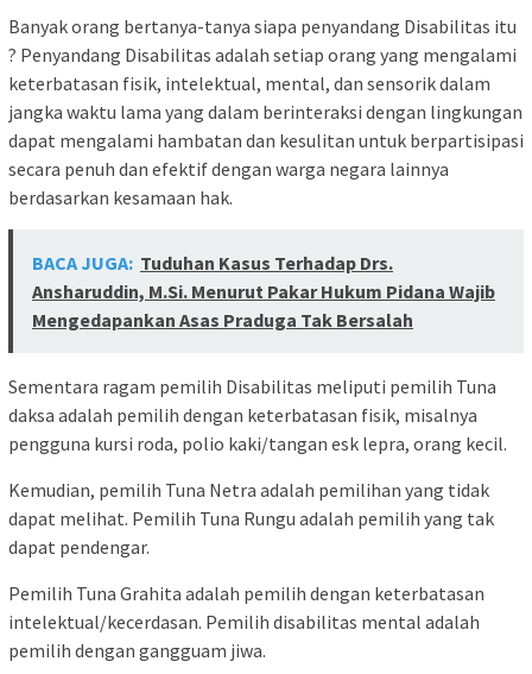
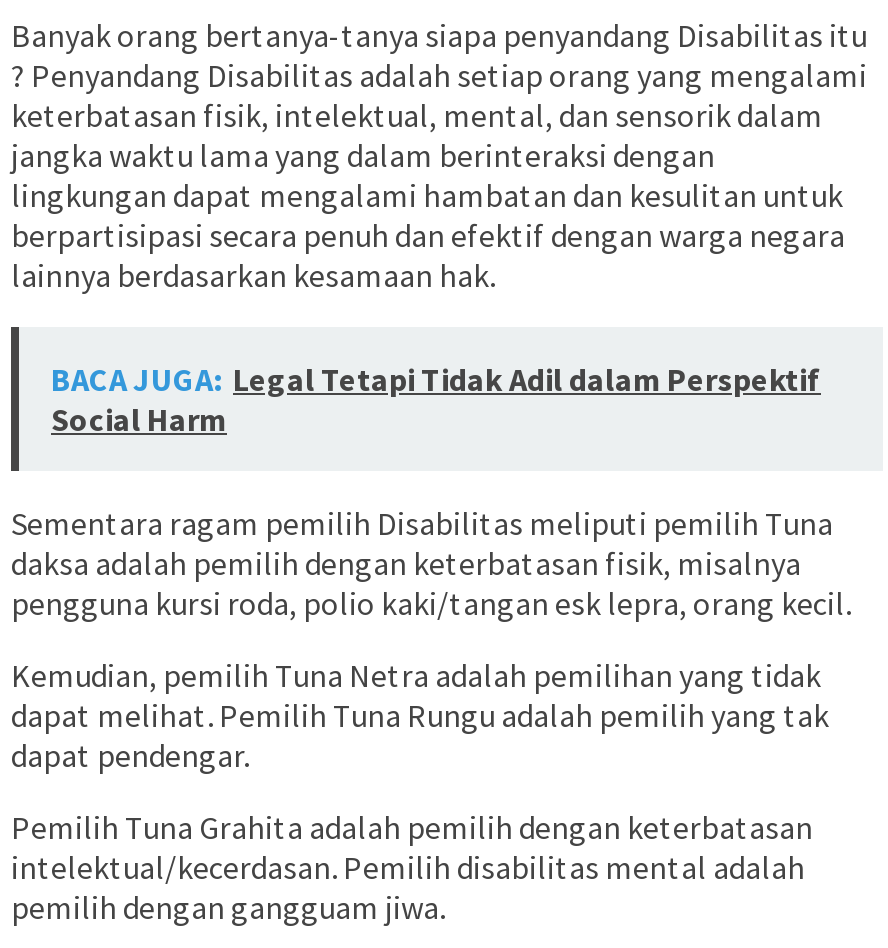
- BACA JUGA: Tuduhan Kasus Terhadap Drs.
- Ansharuddin, M.Si. Menurut Pakar Hukum Pidana Wajib
- Mengedapankan Asas Praduga Tak Bersalah
+ BACA JUGA: Legal Tetapi Tidak Adil dalam Perspektif
+ Social Harm
